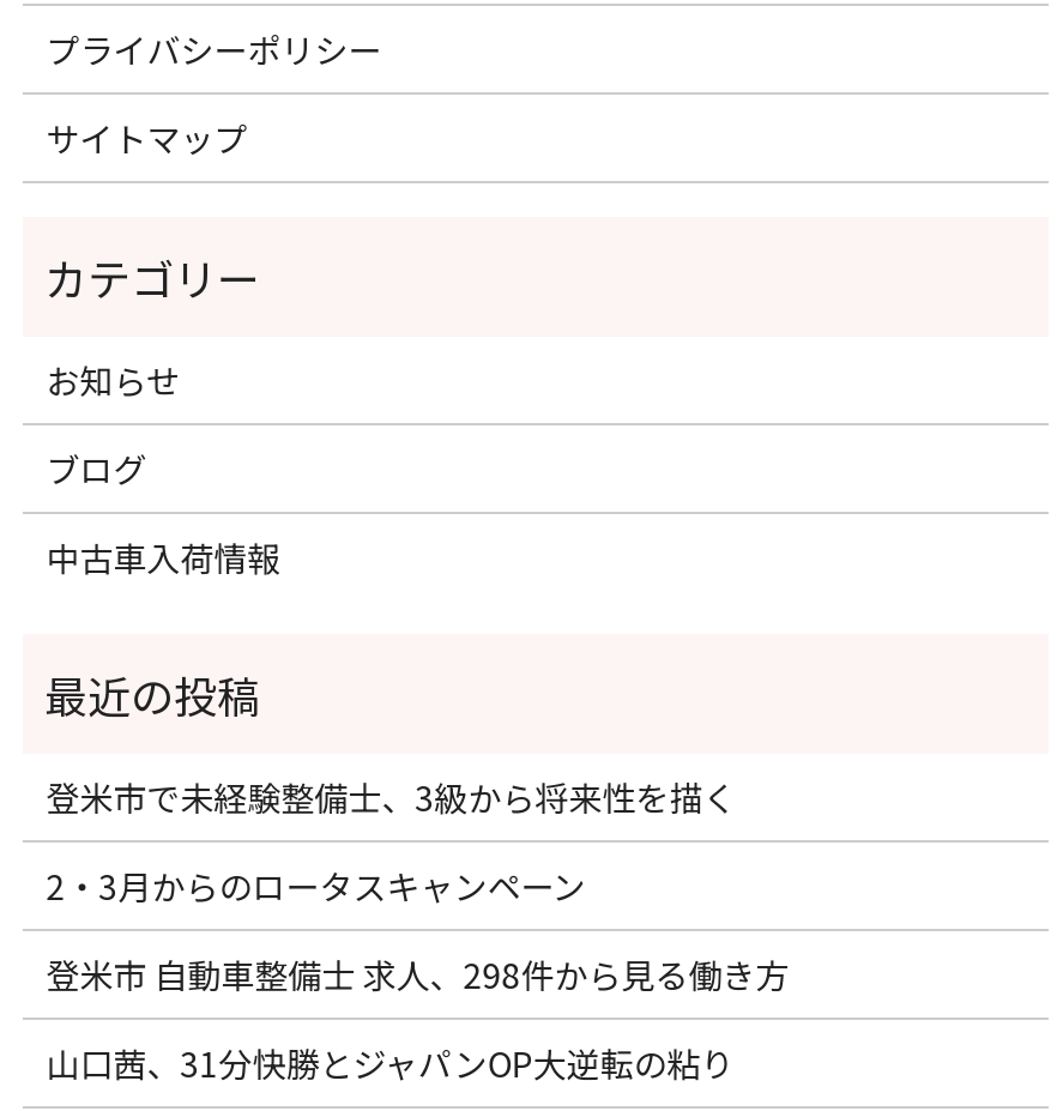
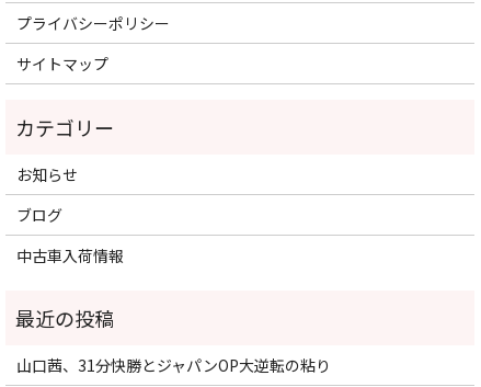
- 登米市で未経験整備士、3級から将来性を描く
- 2・3月からのロータスキャンペーン
- 登米市 自動車整備士 求人、298件から見る働き方
